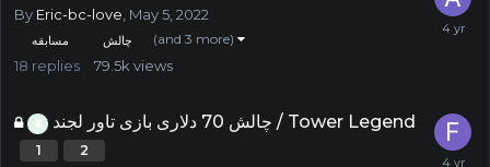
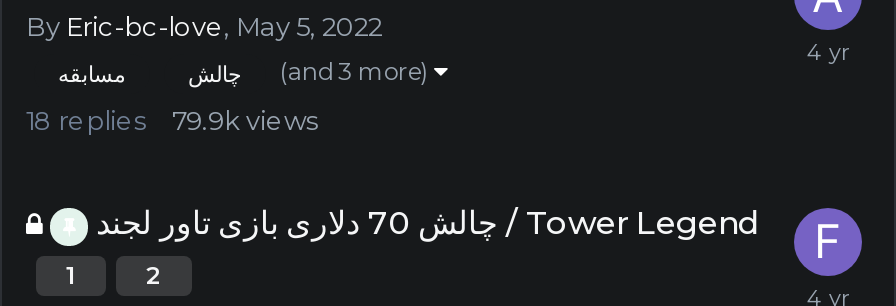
- 18 replies 79.5k views
+ 18 replies 79.9k views
